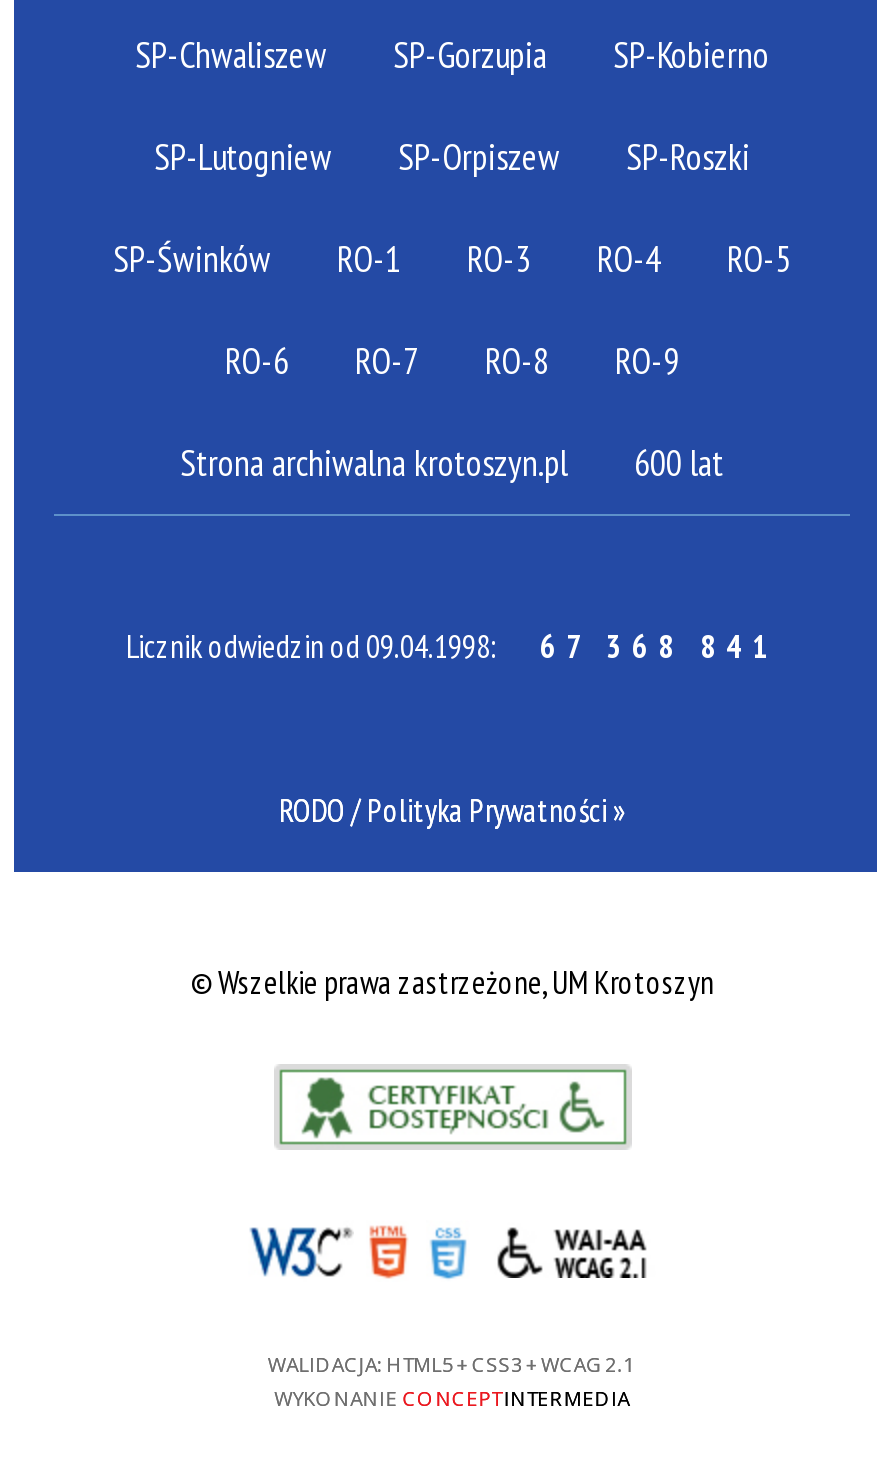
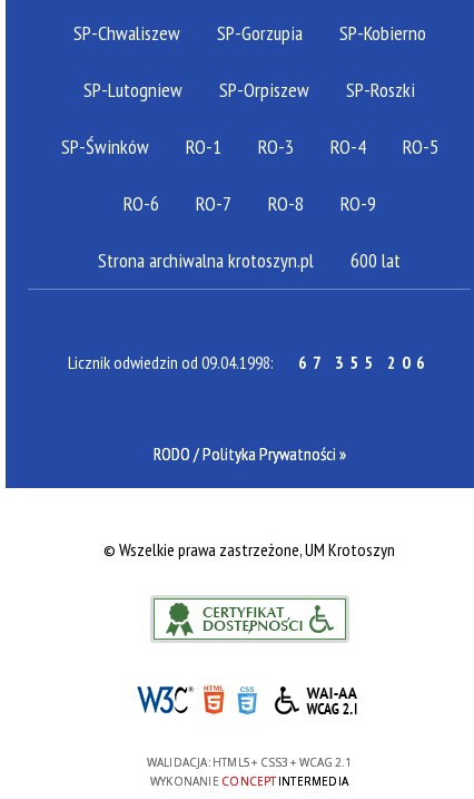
- Licznik odwiedzin od 09.04.1998: 67 368 841
+ Licznik odwiedzin od 09.04.1998: 67 355 206
